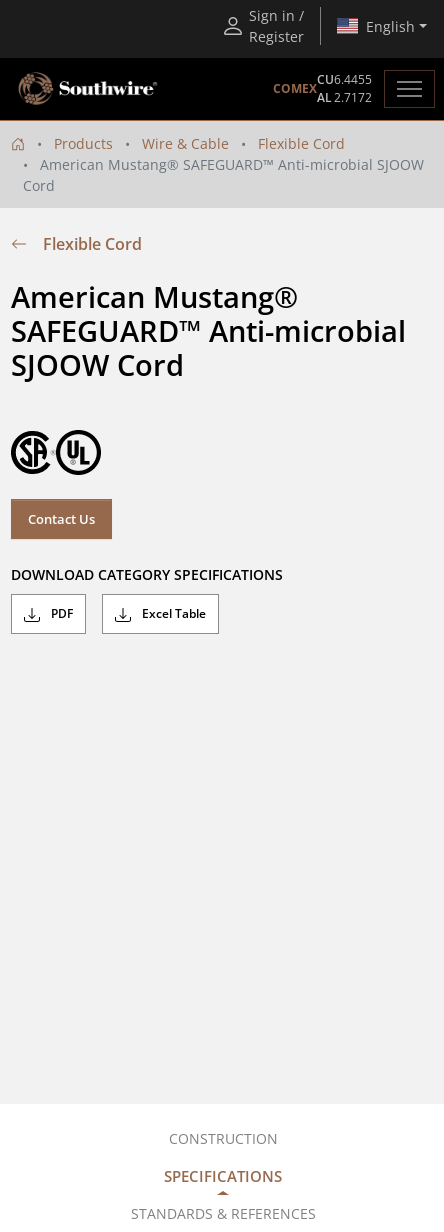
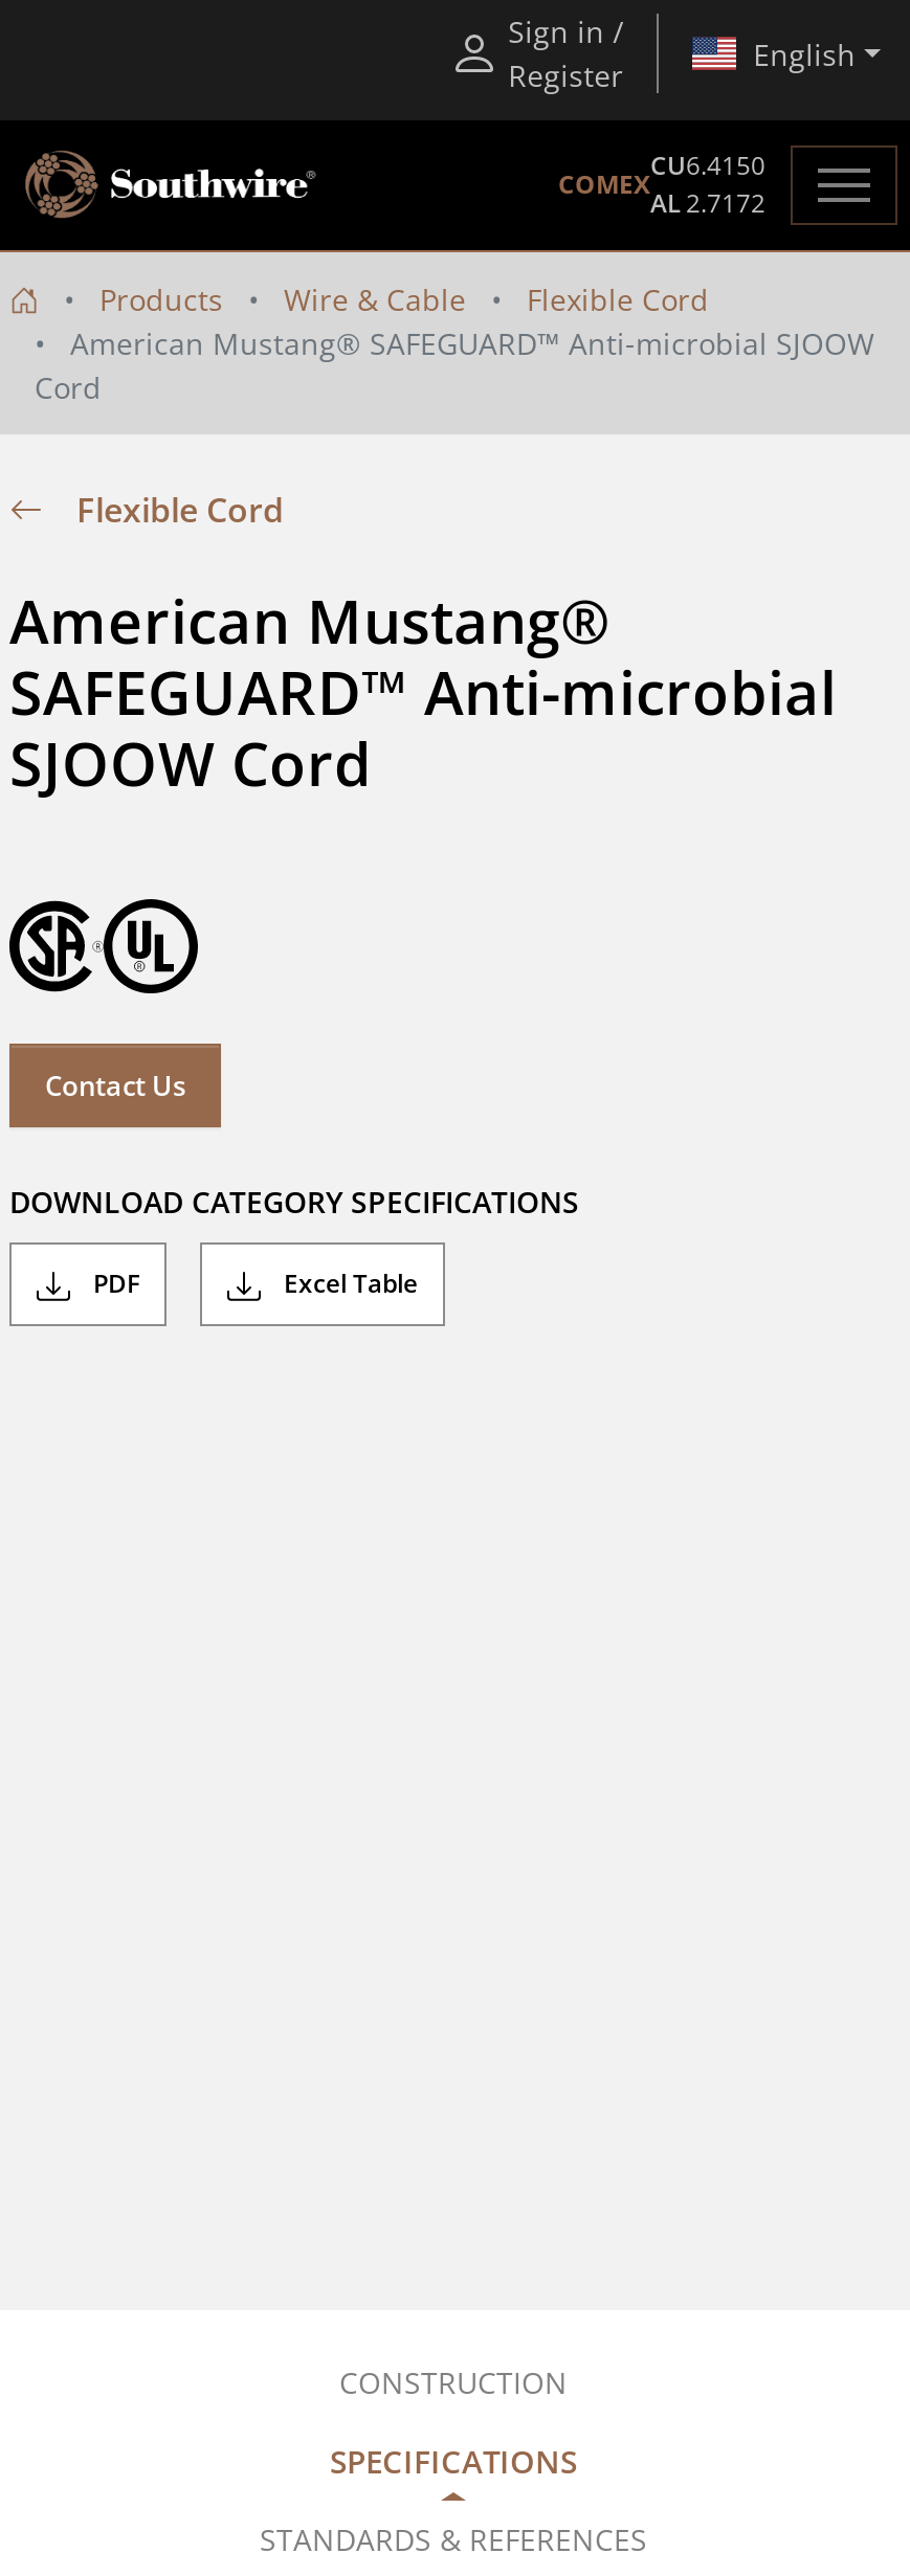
- CU6.4455
+ CU6.4150
